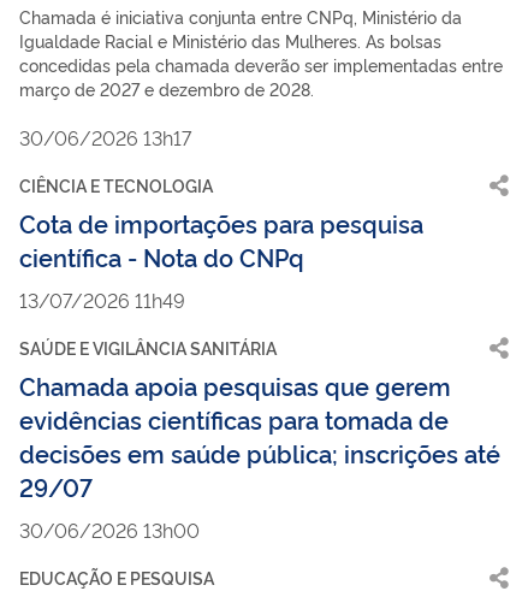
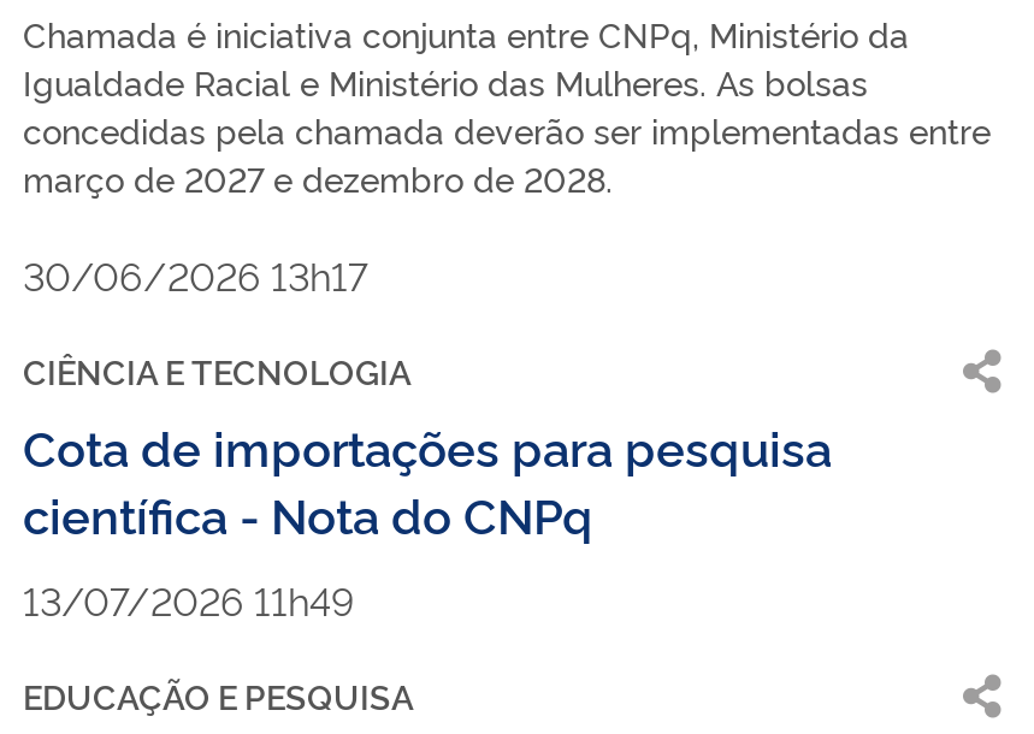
- SAÚDE E VIGILÂNCIA SANITÁRIA
- Chamada apoia pesquisas que gerem
- evidências científicas para tomada de
- decisões em saúde pública; inscrições até
- 29/07
- 30/06/2026 13h00
